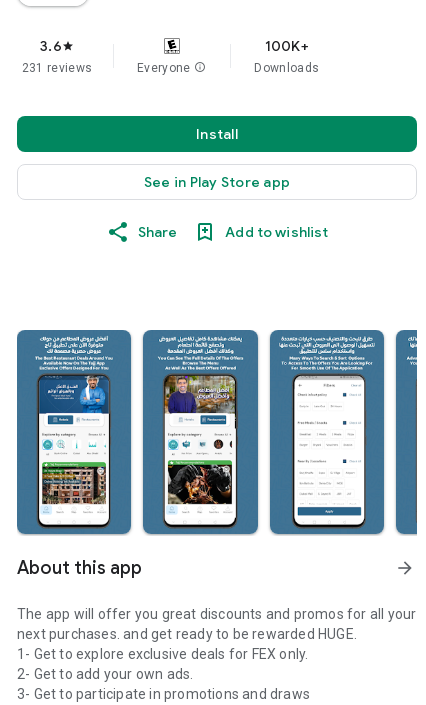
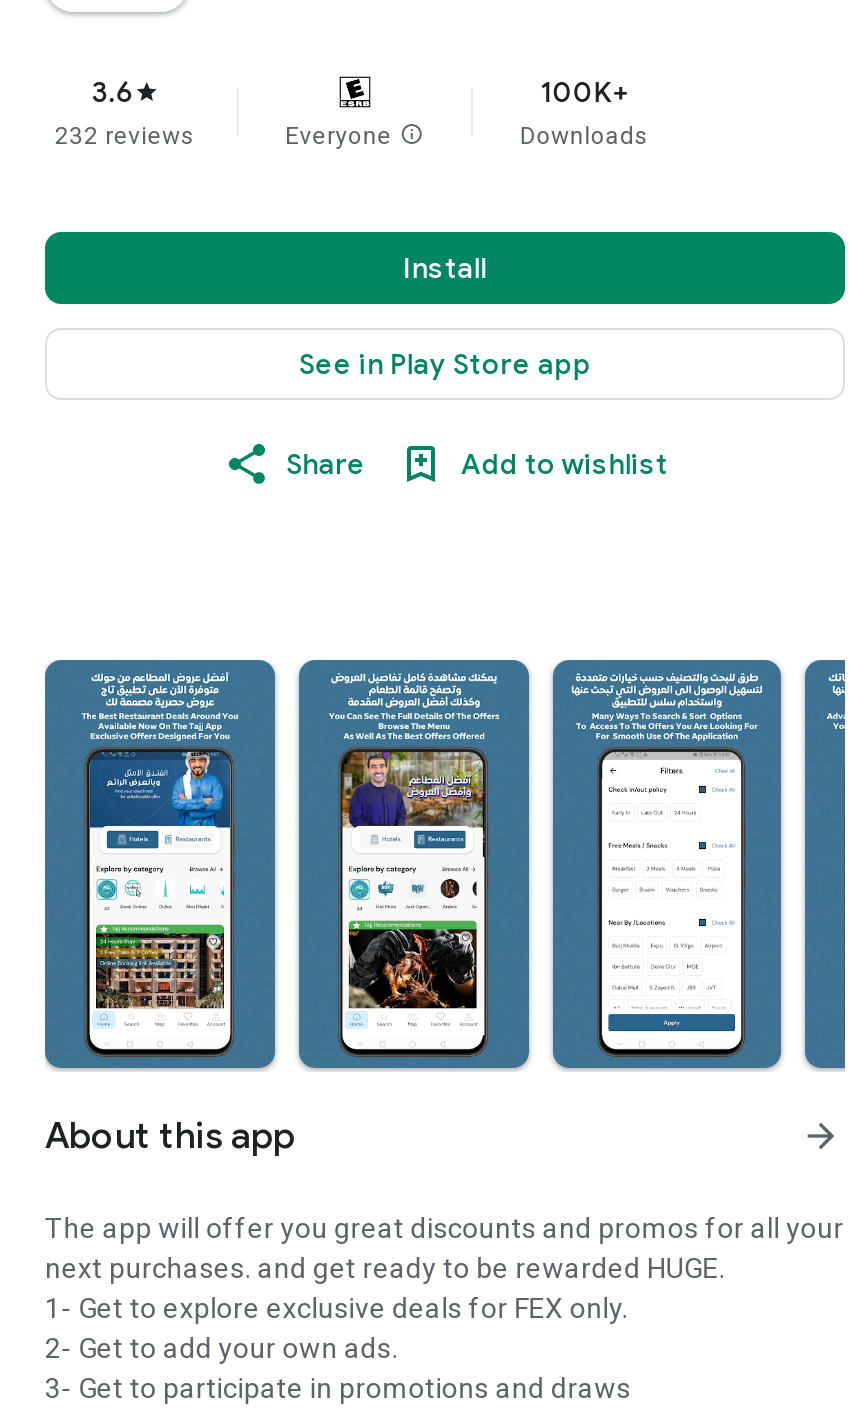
- 231 reviews
+ 232 reviews
